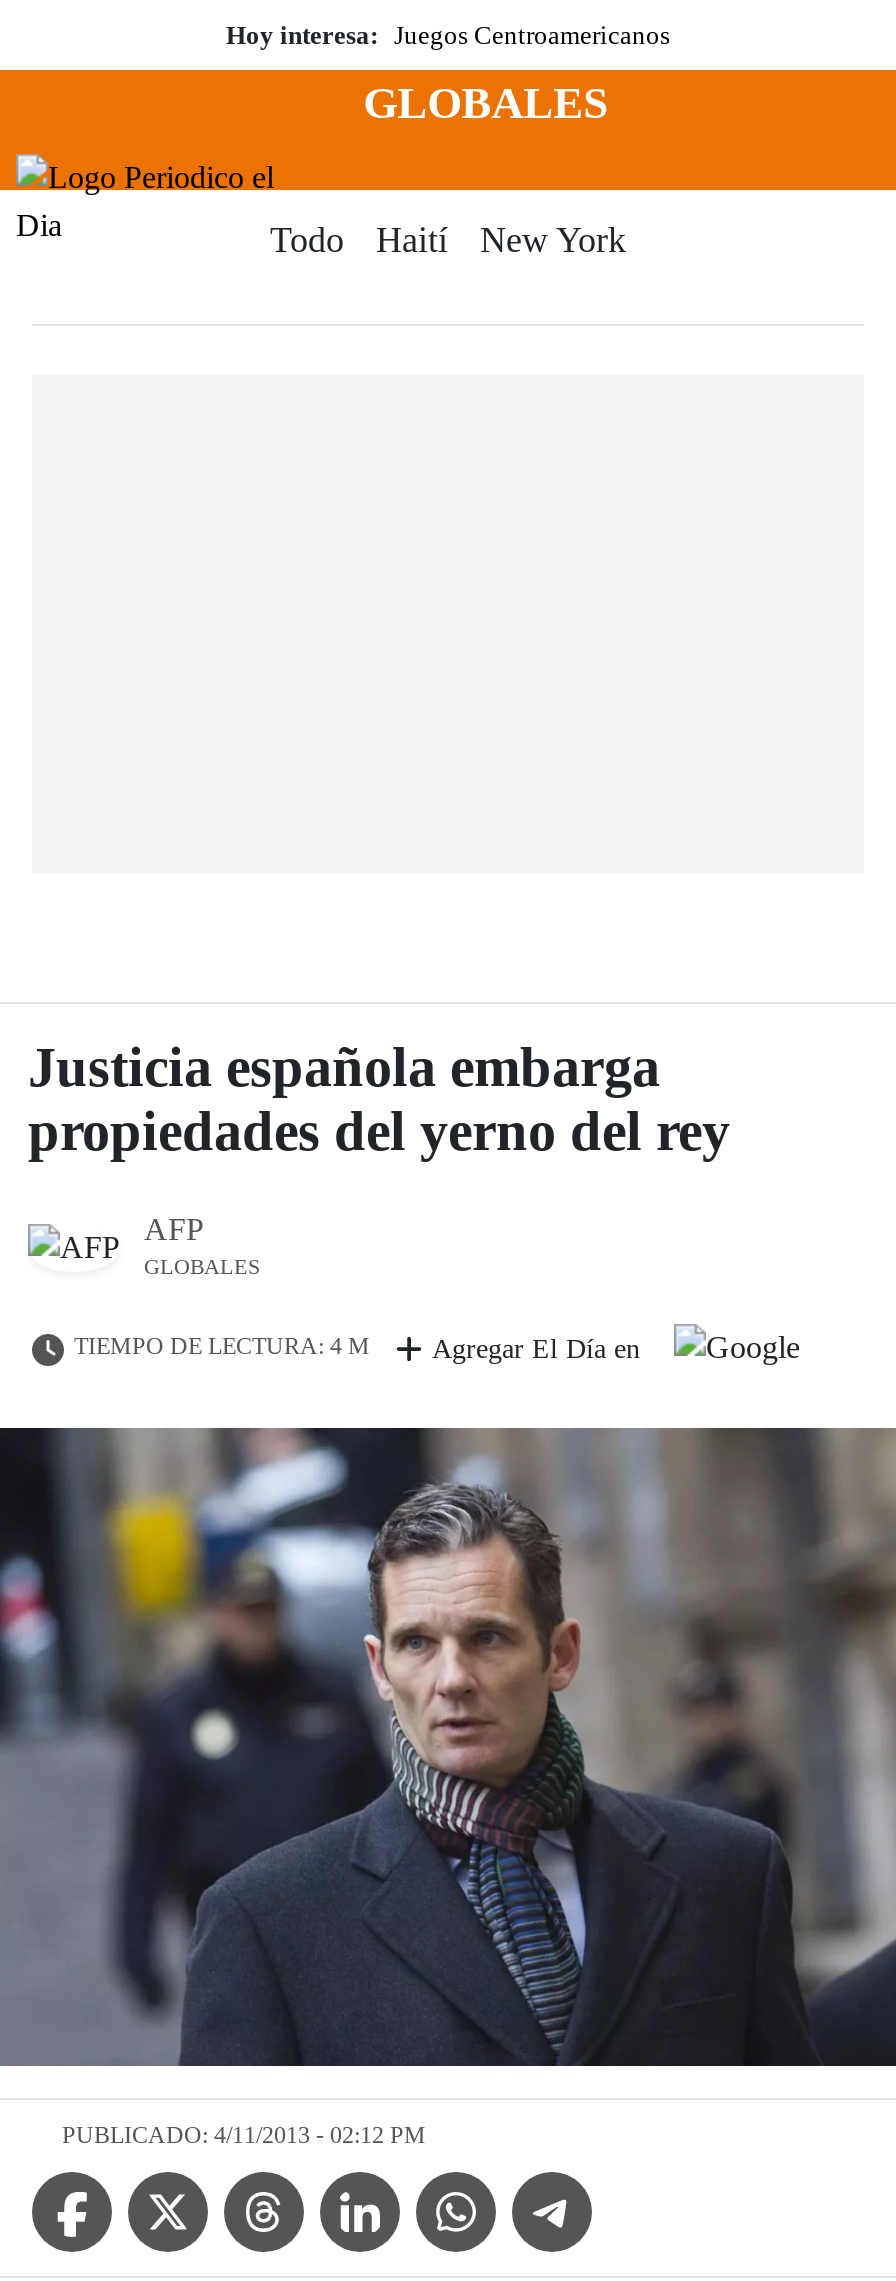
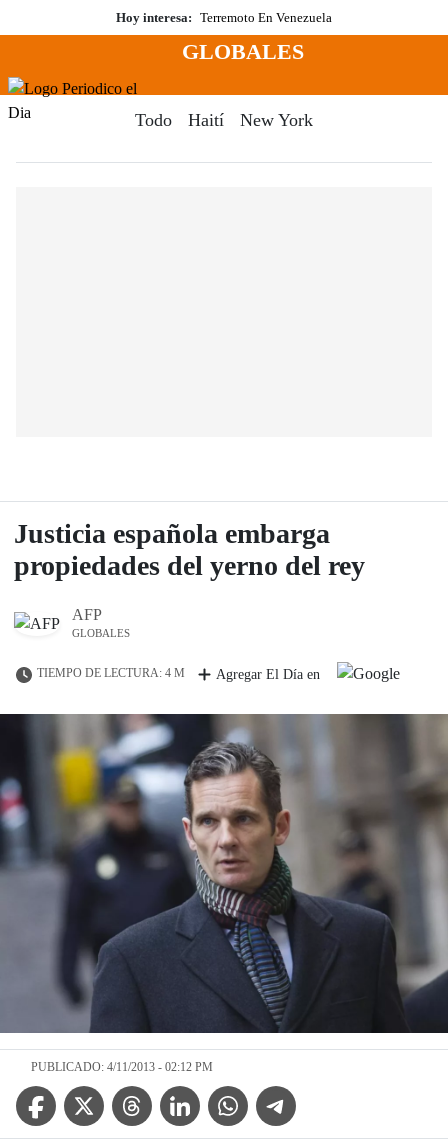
- Hoy interesa: Juegos Centroamericanos
+ Hoy interesa: Terremoto En Venezuela
